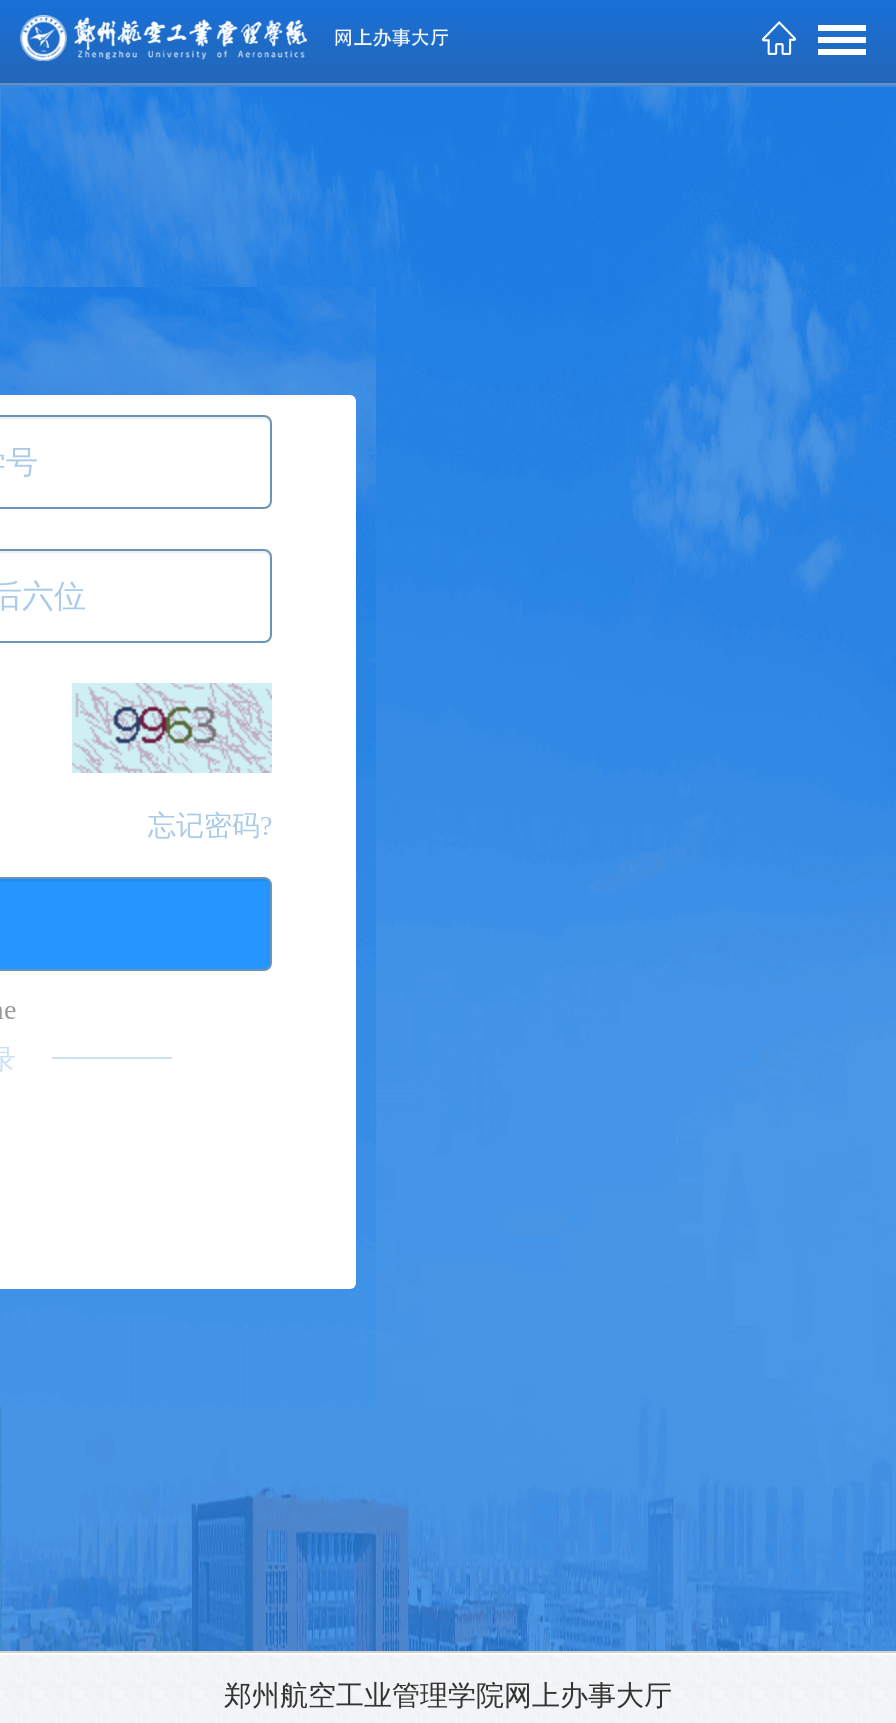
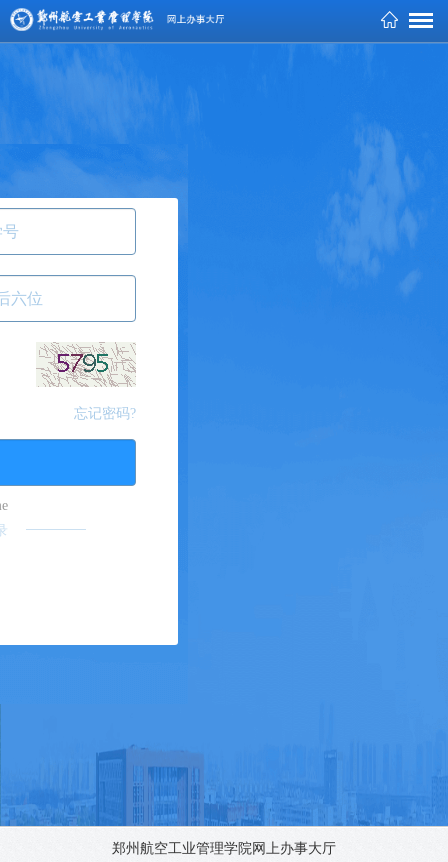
- [image]
+ [image]
